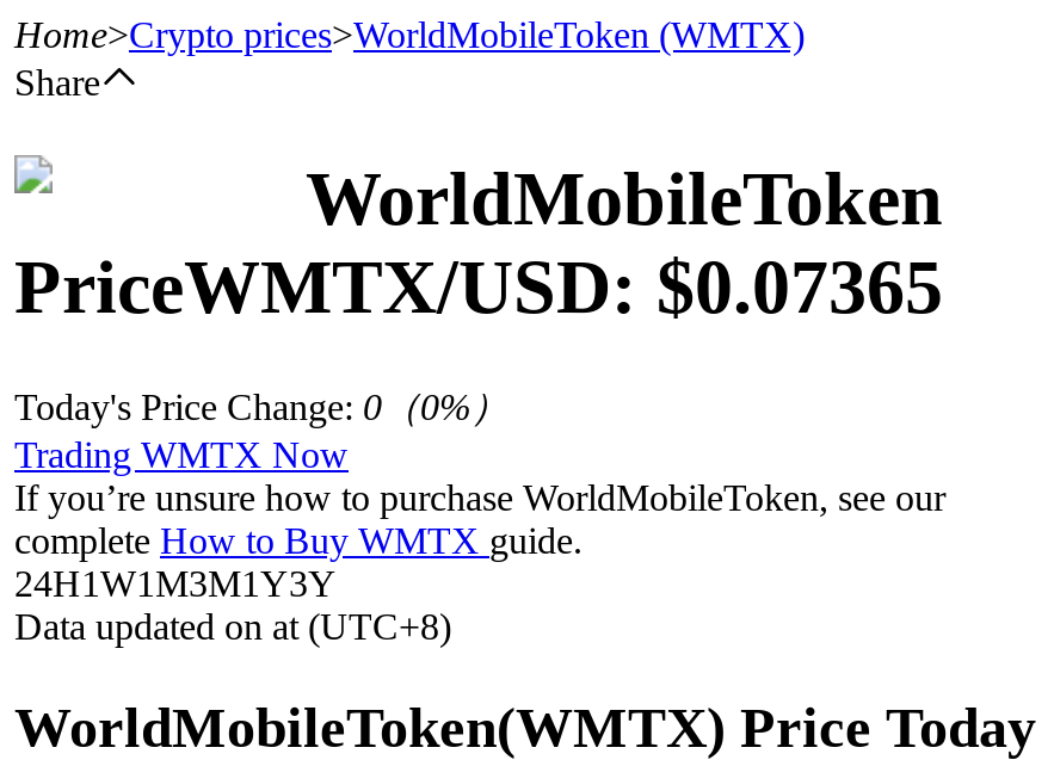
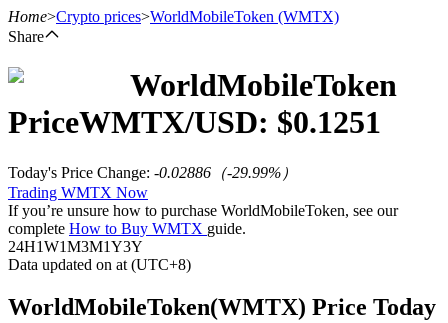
- PriceWMTX/USD: $0.07365
+ PriceWMTX/USD: $0.1251

- Today's Price Change: 0（0%）
+ Today's Price Change: -0.02886（-29.99%）
